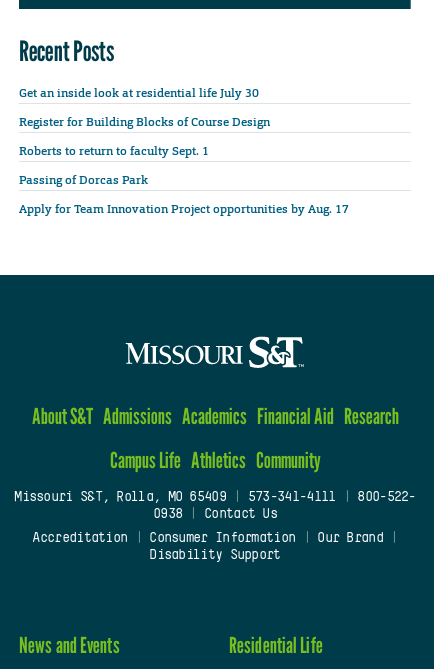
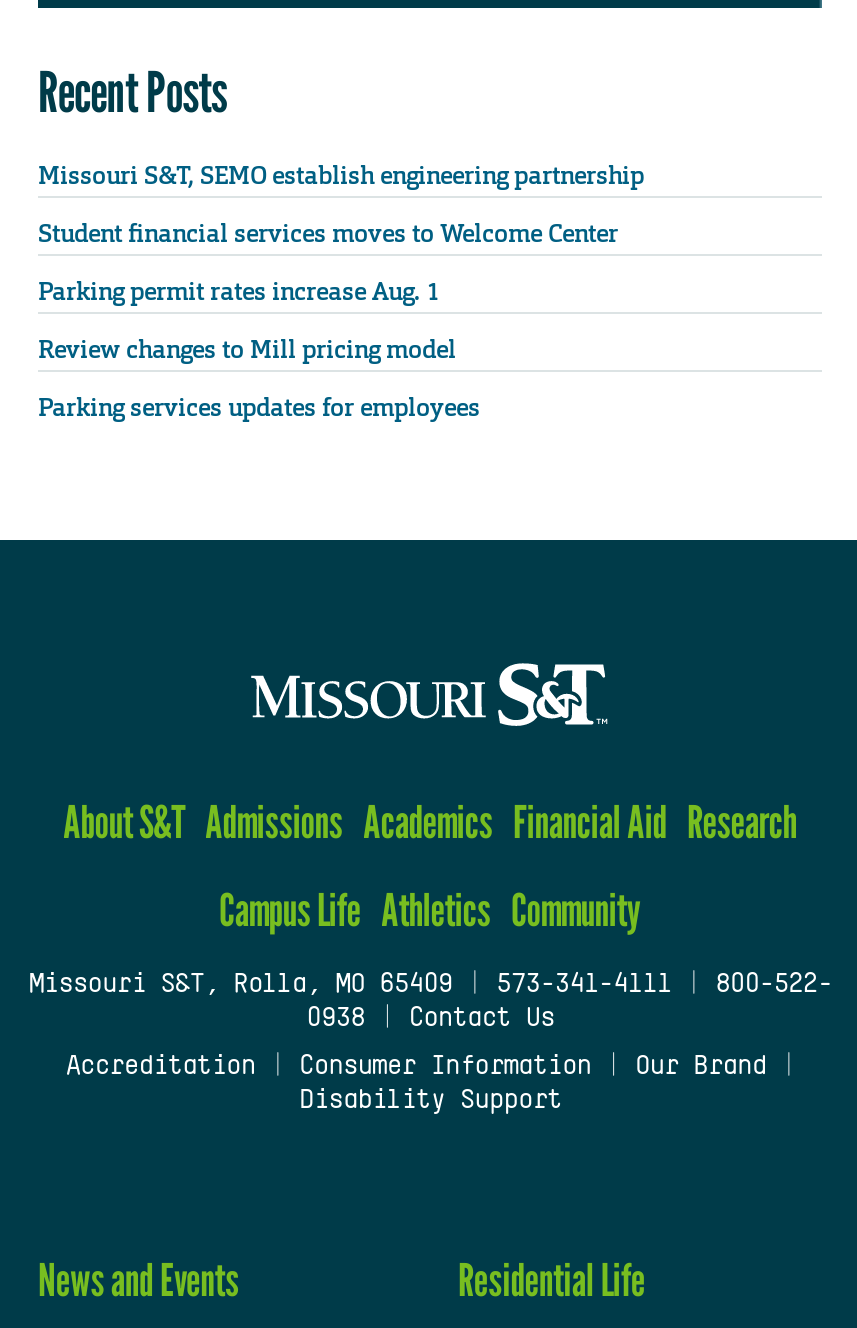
- Get an inside look at residential life July 30
+ Missouri S&T, SEMO establish engineering partnership

- Register for Building Blocks of Course Design
+ Student financial services moves to Welcome Center

- Roberts to return to faculty Sept. 1
+ Parking permit rates increase Aug. 1

- Passing of Dorcas Park
+ Review changes to Mill pricing model

- Apply for Team Innovation Project opportunities by Aug. 17
+ Parking services updates for employees
